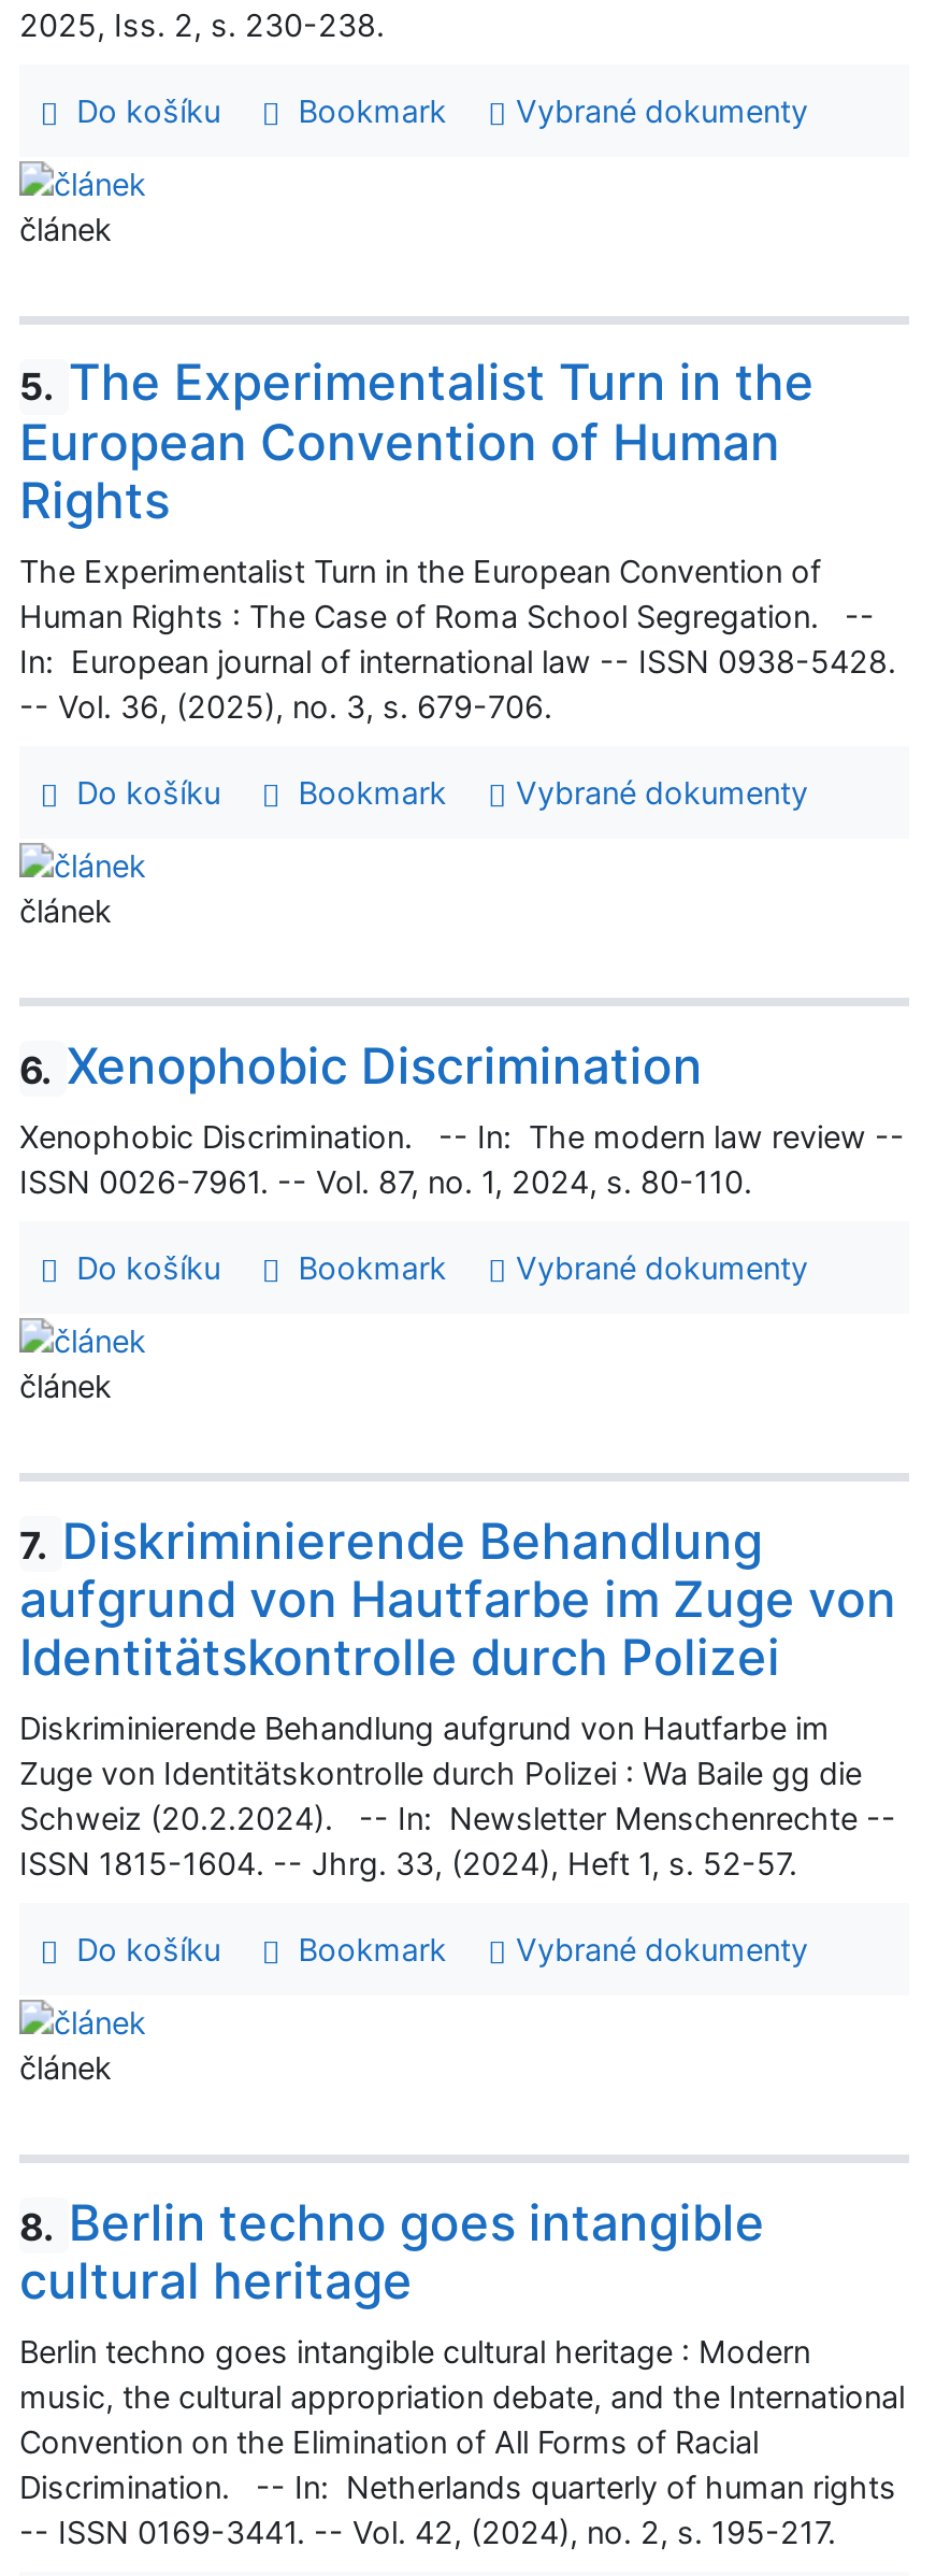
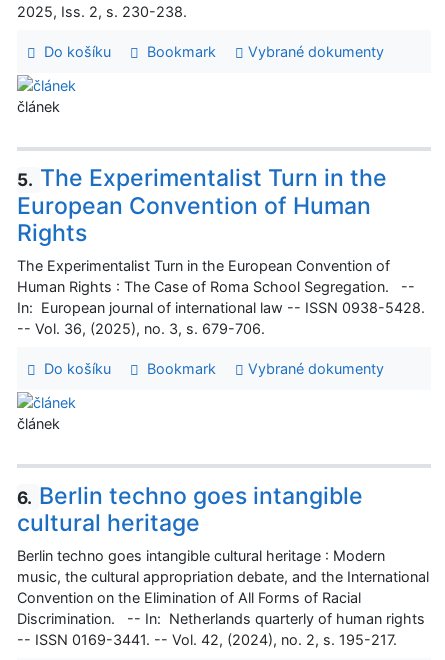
- 6. Xenophobic Discrimination
- Xenophobic Discrimination. -- In: The modern law review --
- ISSN 0026-7961. -- Vol. 87, no. 1, 2024, s. 80-110.
- Do košíku
- Bookmark
- Vybrané dokumenty
- článek
- 7. Diskriminierende Behandlung
- aufgrund von Hautfarbe im Zuge von
- Identitätskontrolle durch Polizei
- Diskriminierende Behandlung aufgrund von Hautfarbe im
- Zuge von Identitätskontrolle durch Polizei : Wa Baile gg die
- Schweiz (20.2.2024). -- In: Newsletter Menschenrechte --
- ISSN 1815-1604. -- Jhrg. 33, (2024), Heft 1, s. 52-57.
- Do košíku
- Bookmark
- Vybrané dokumenty
- článek
- 8. Berlin techno goes intangible
+ 6. Berlin techno goes intangible
